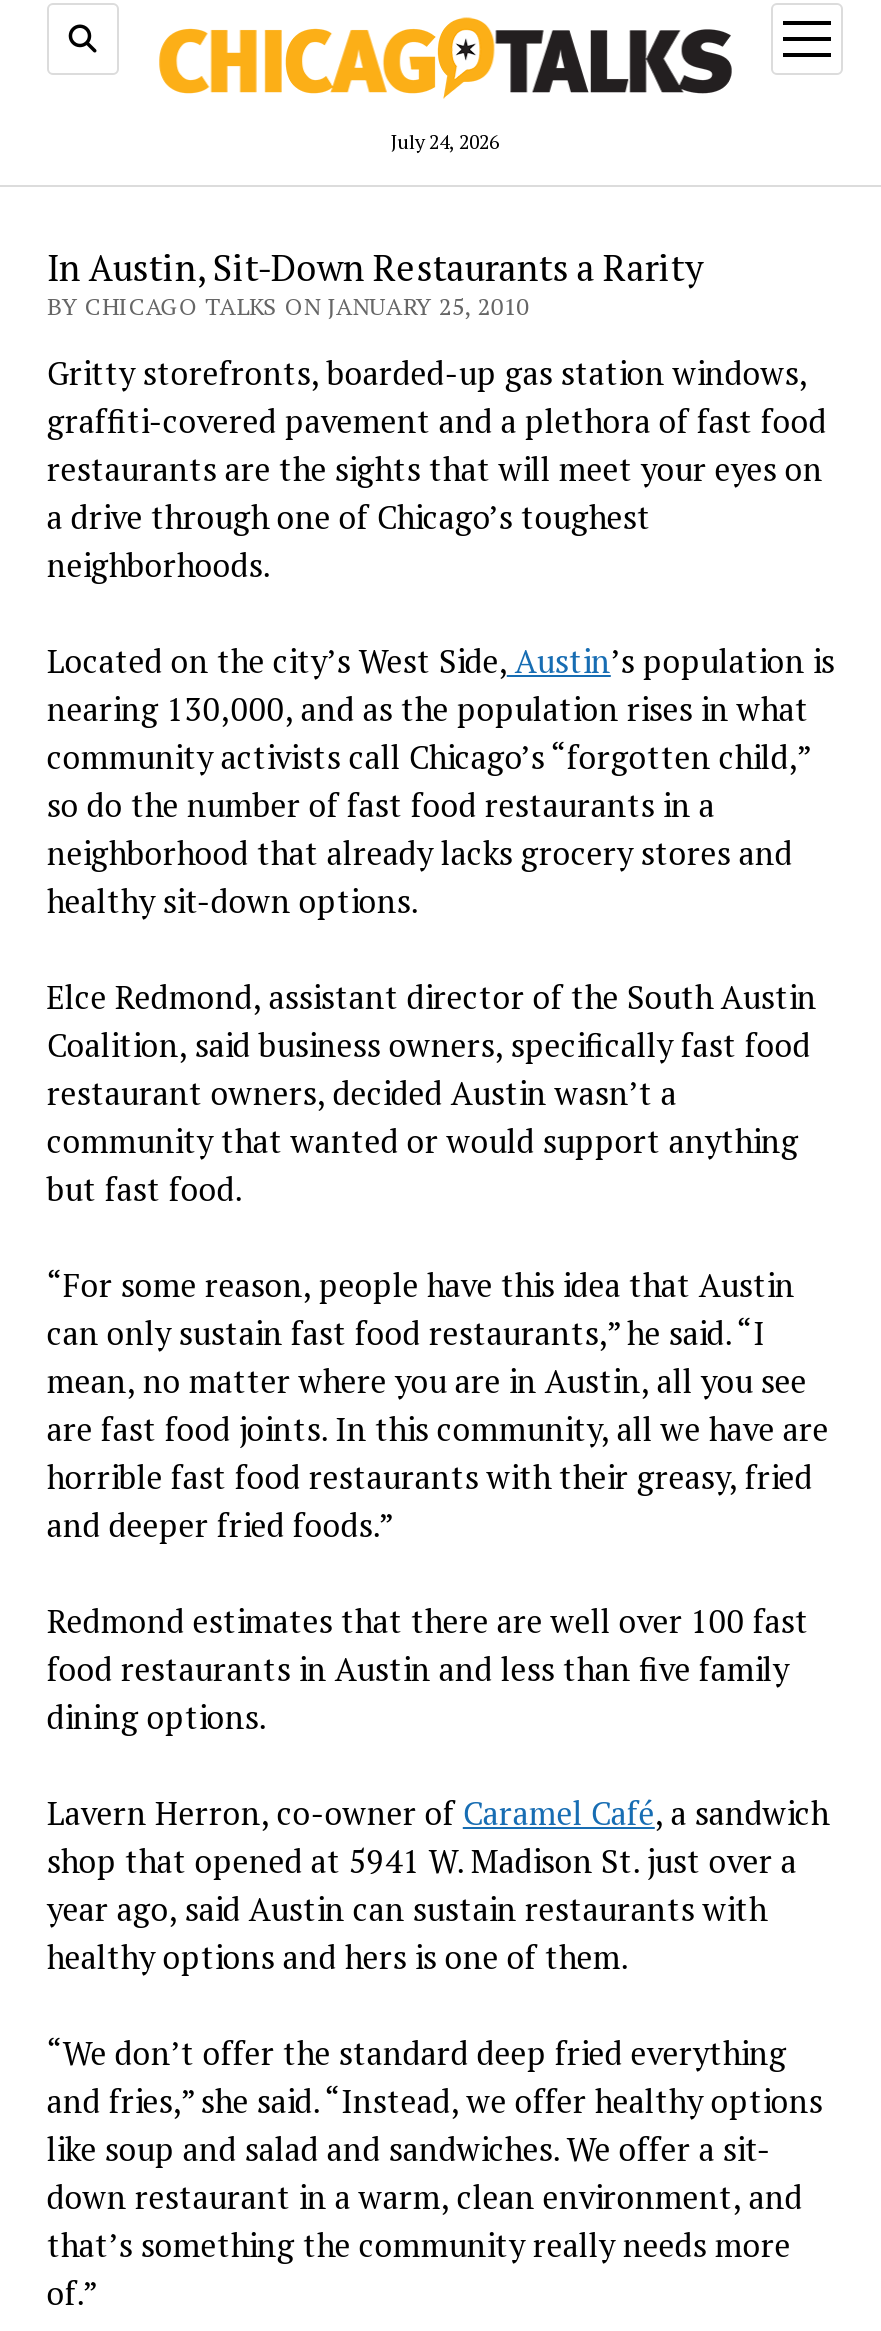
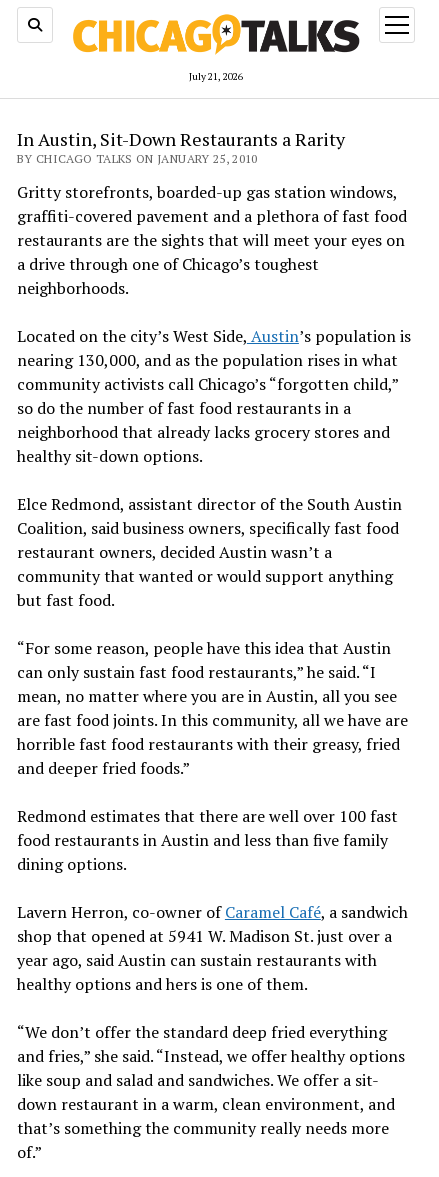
- July 24, 2026
+ July 21, 2026
